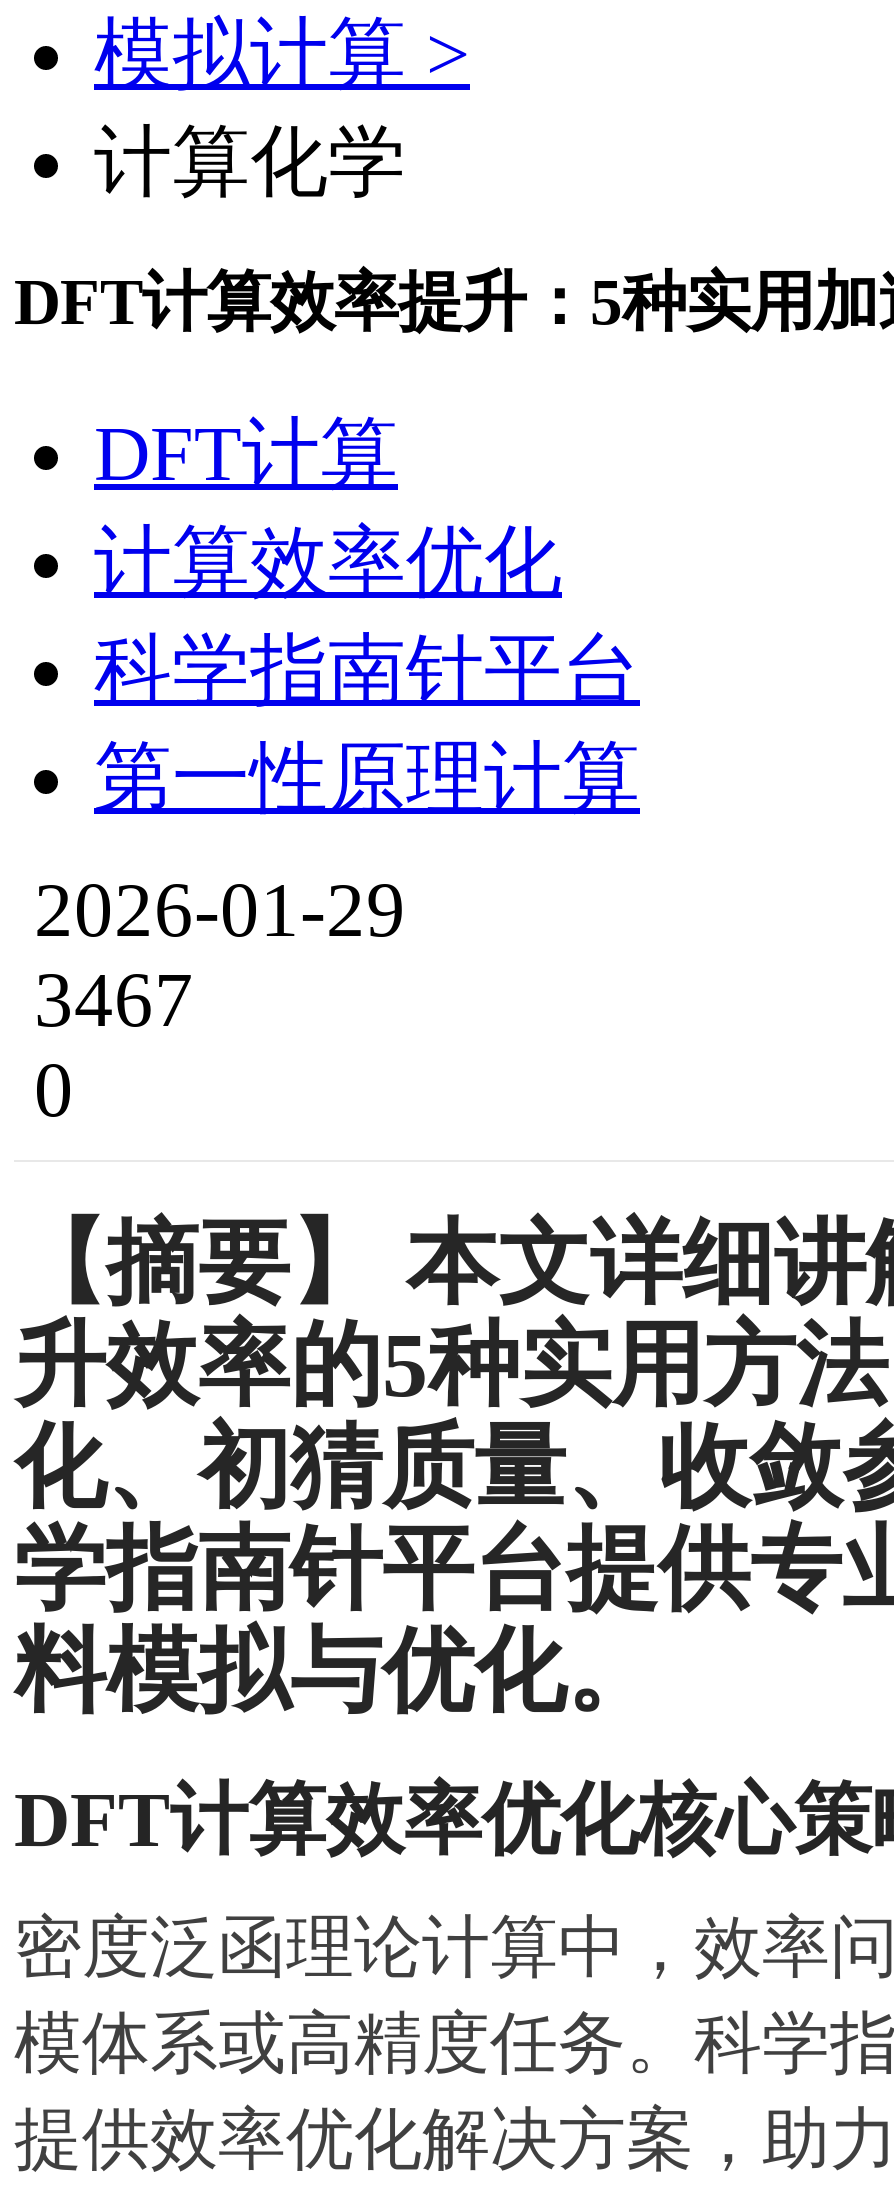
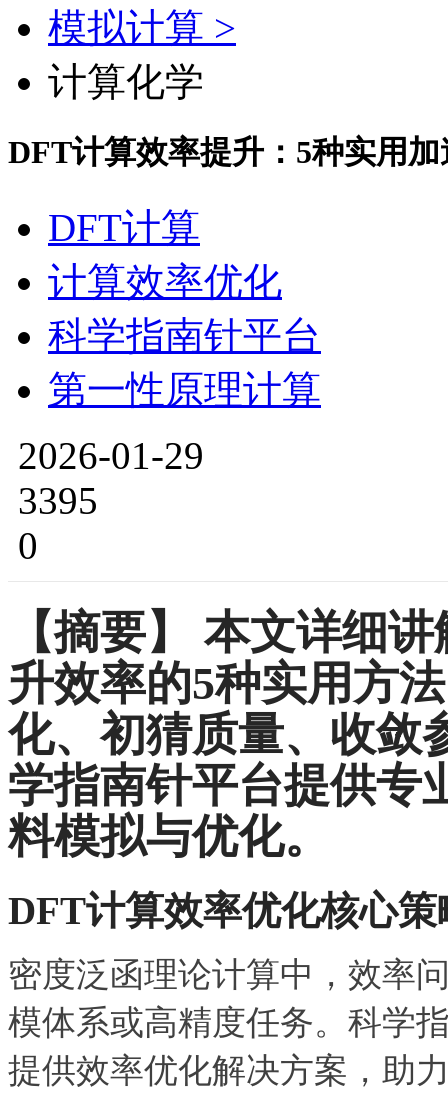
- 3467
+ 3395
